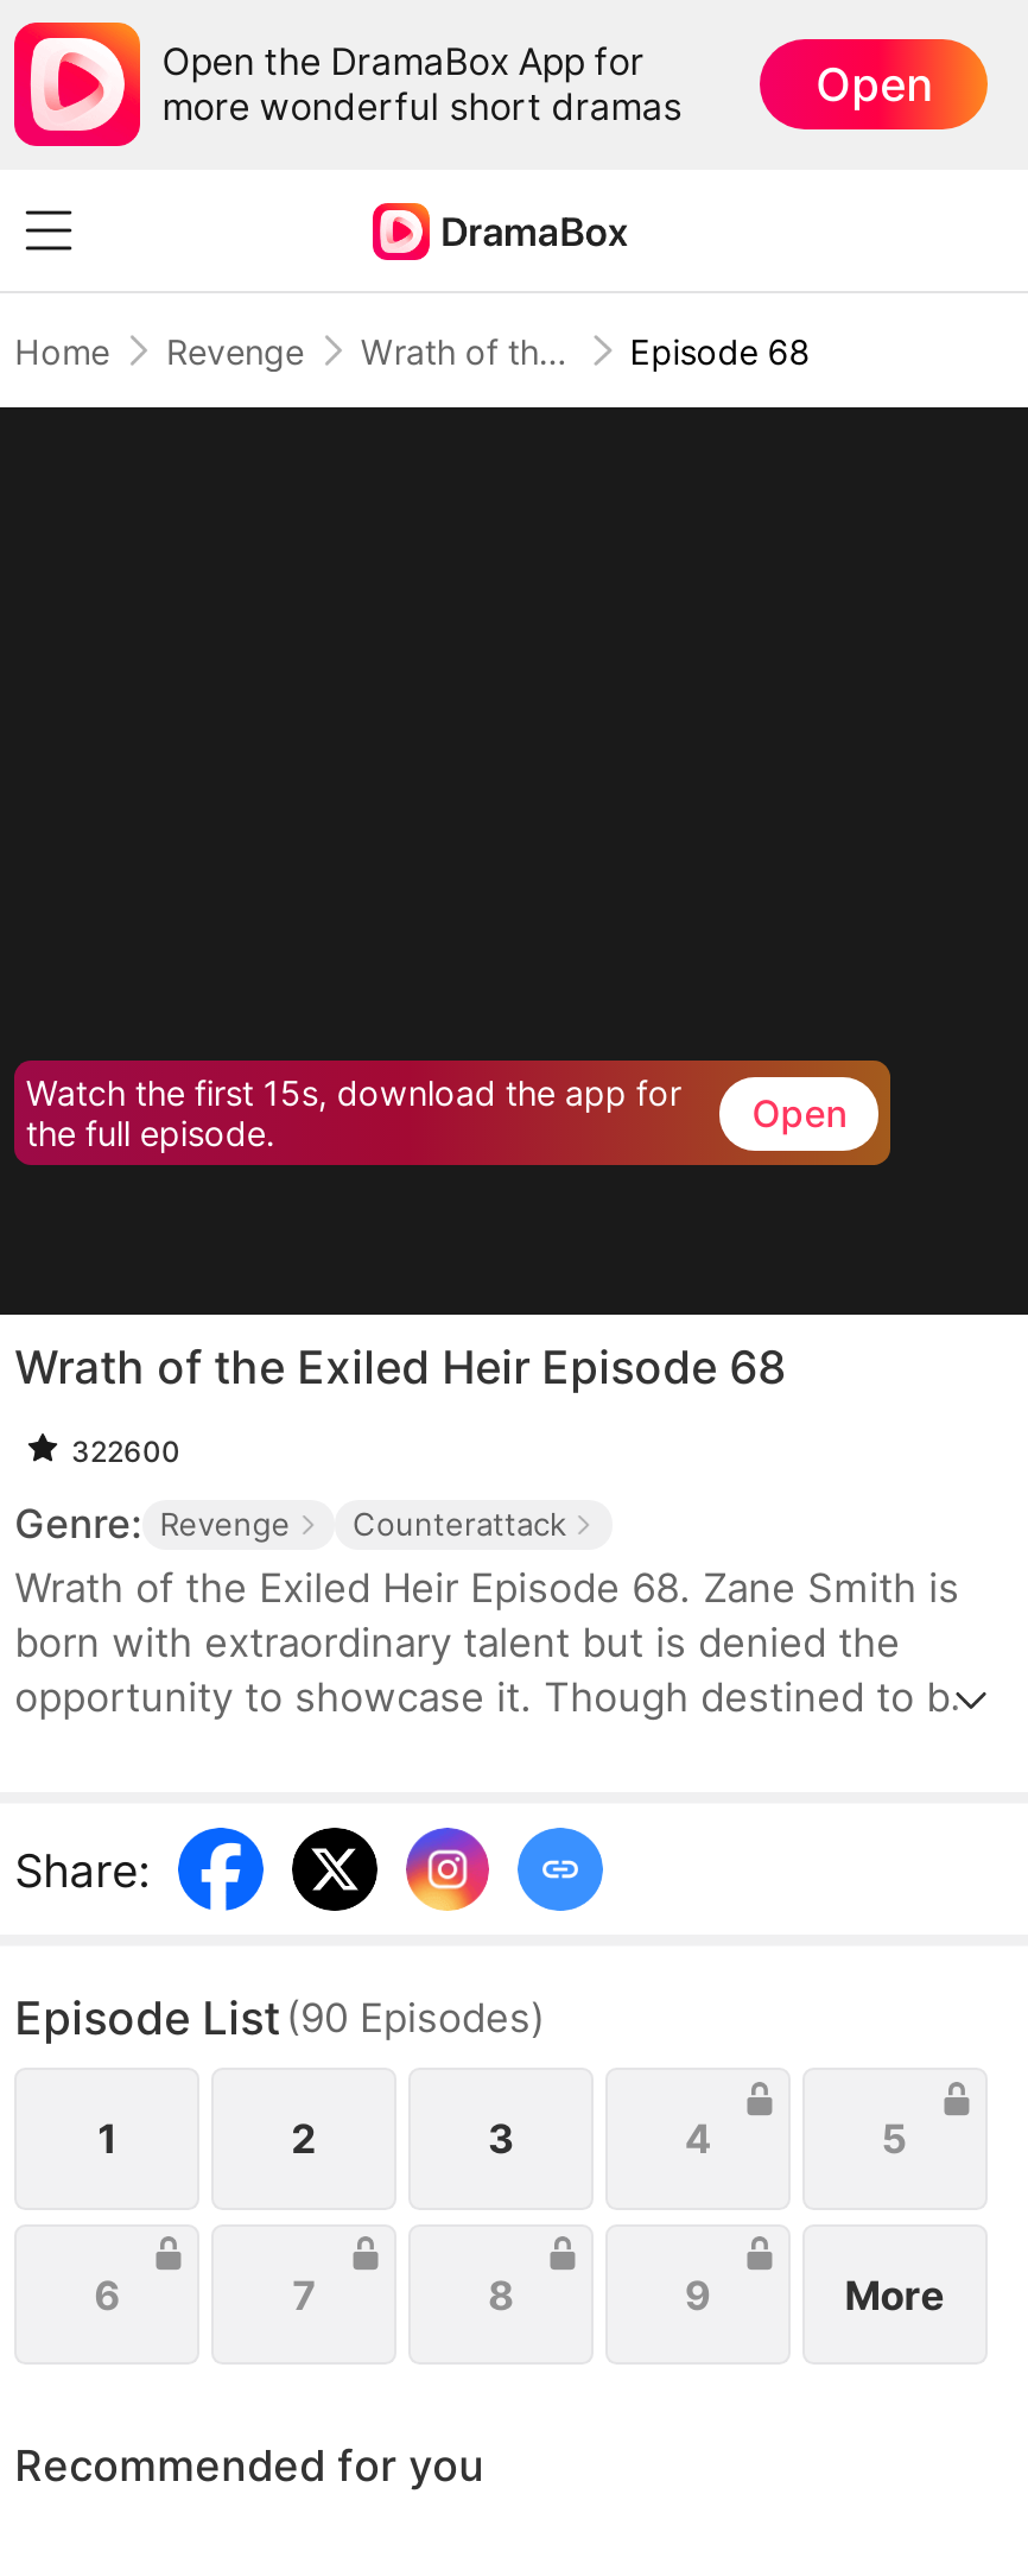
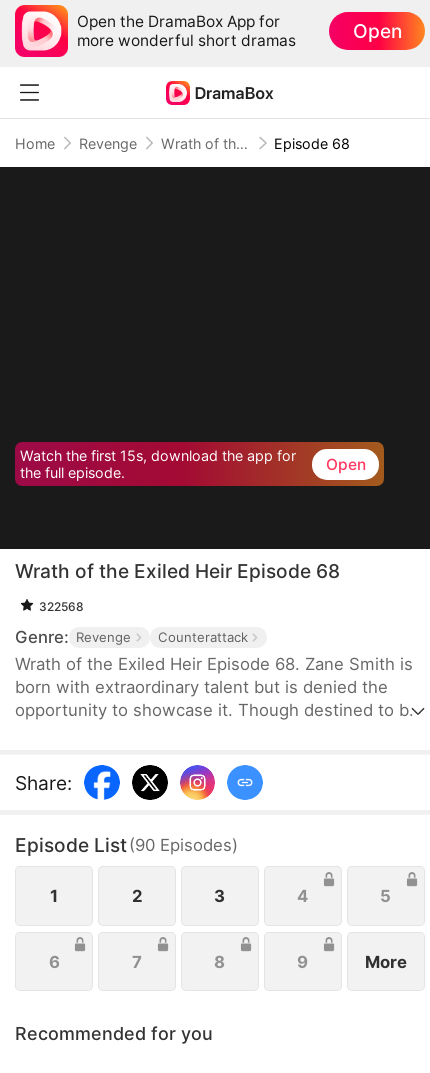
- 322600
+ 322568
